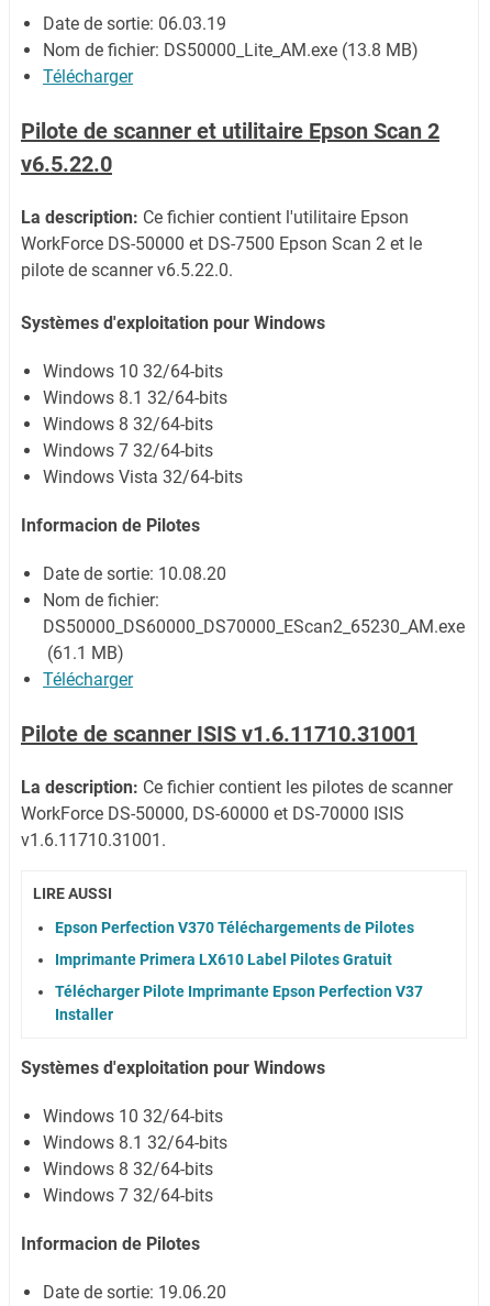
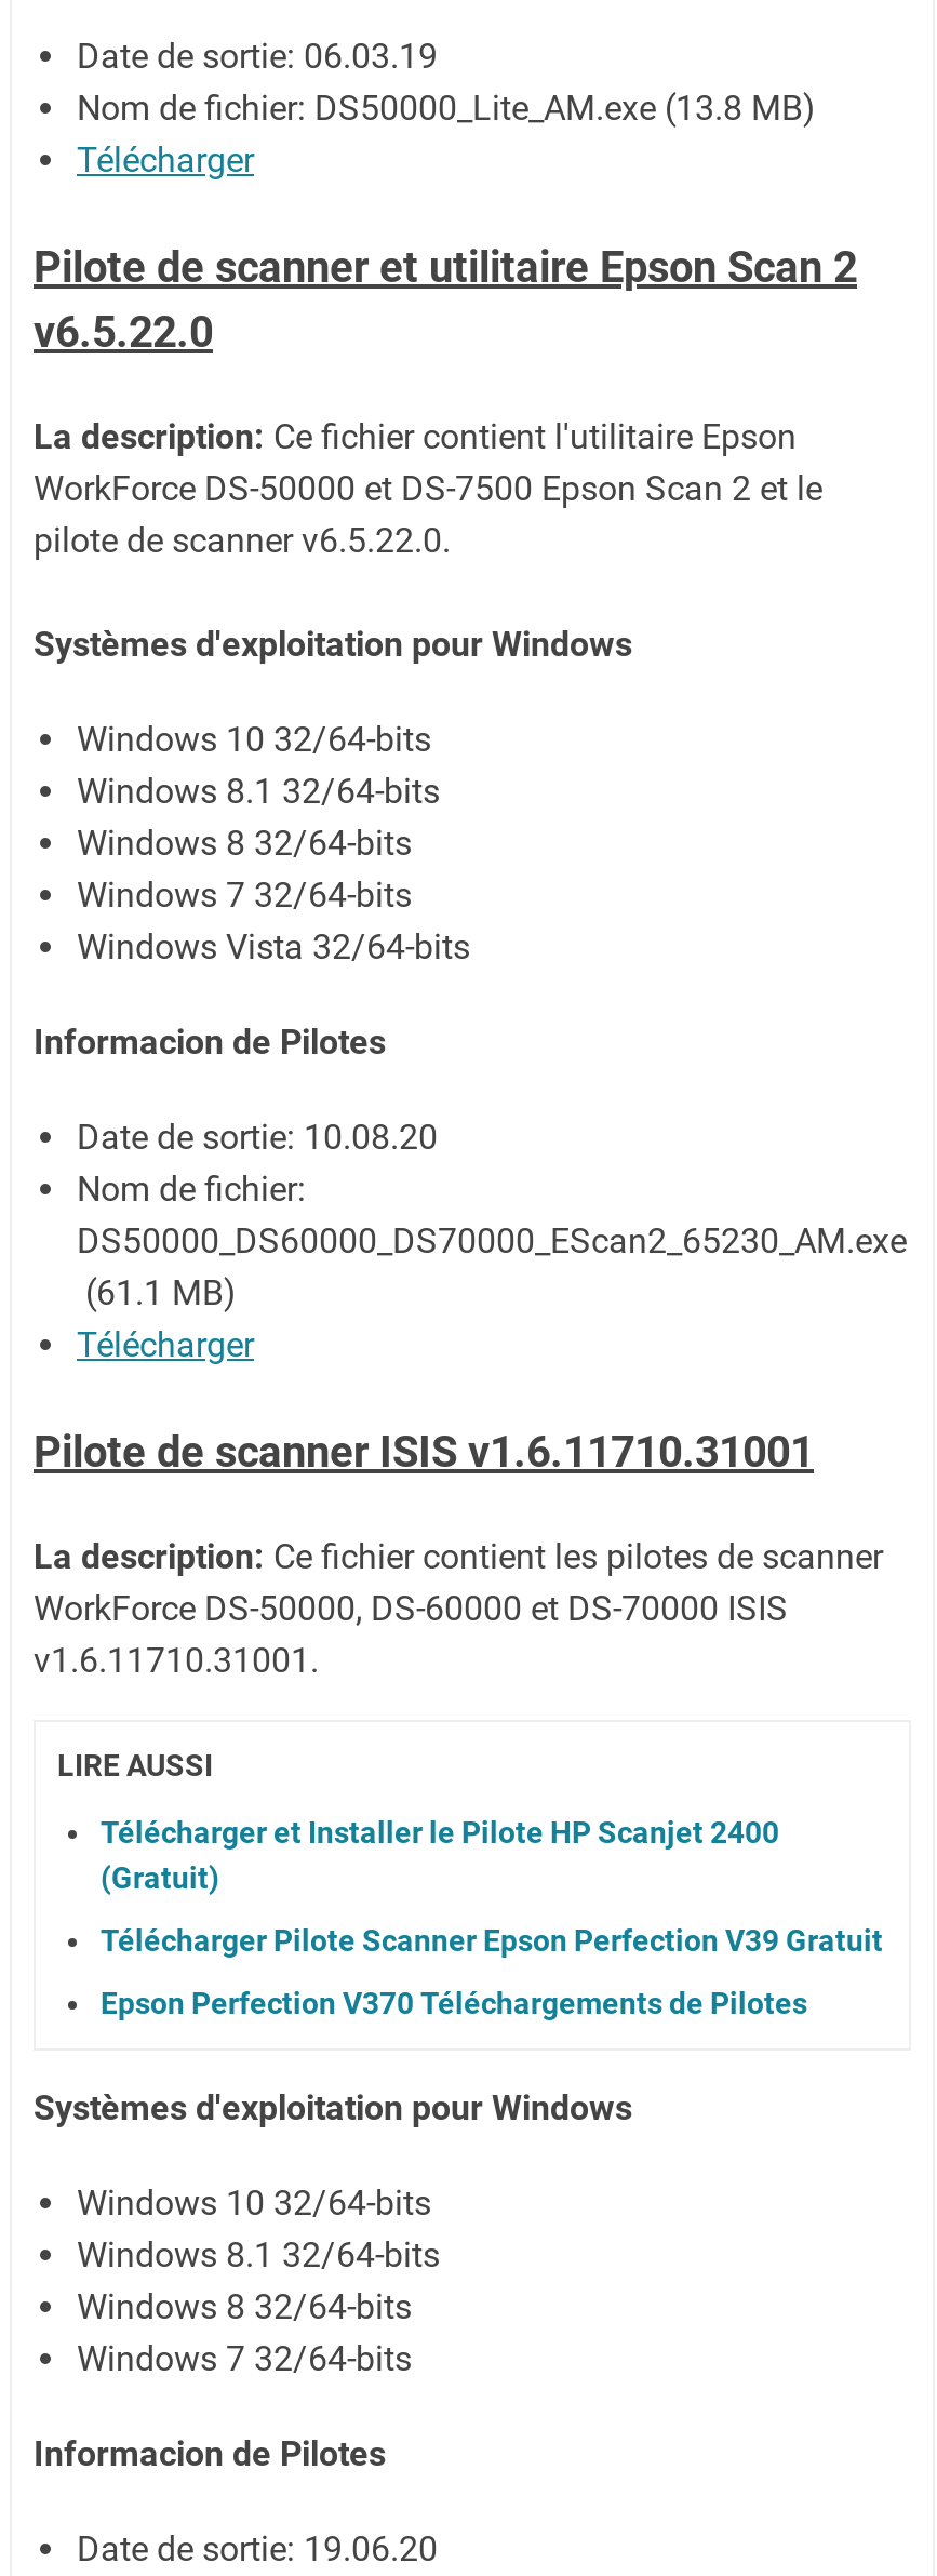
+ Télécharger et Installer le Pilote HP Scanjet 2400
+ (Gratuit)
+ Télécharger Pilote Scanner Epson Perfection V39 Gratuit

moved down: Epson Perfection V370 Téléchargements de Pilotes

- Imprimante Primera LX610 Label Pilotes Gratuit
- Télécharger Pilote Imprimante Epson Perfection V37
- Installer
